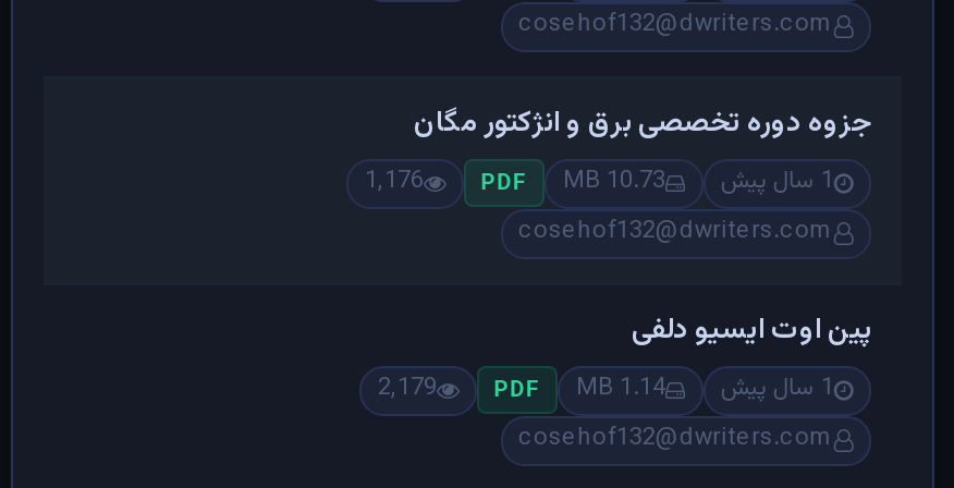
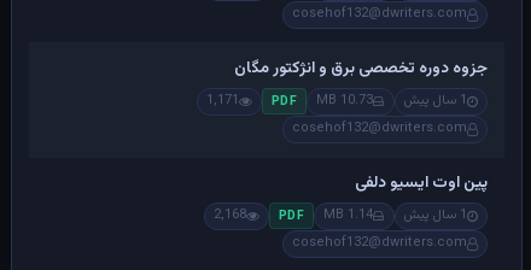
- 1,176 PDF
+ 1,171 PDF

- 2,179 PDF
+ 2,168 PDF
